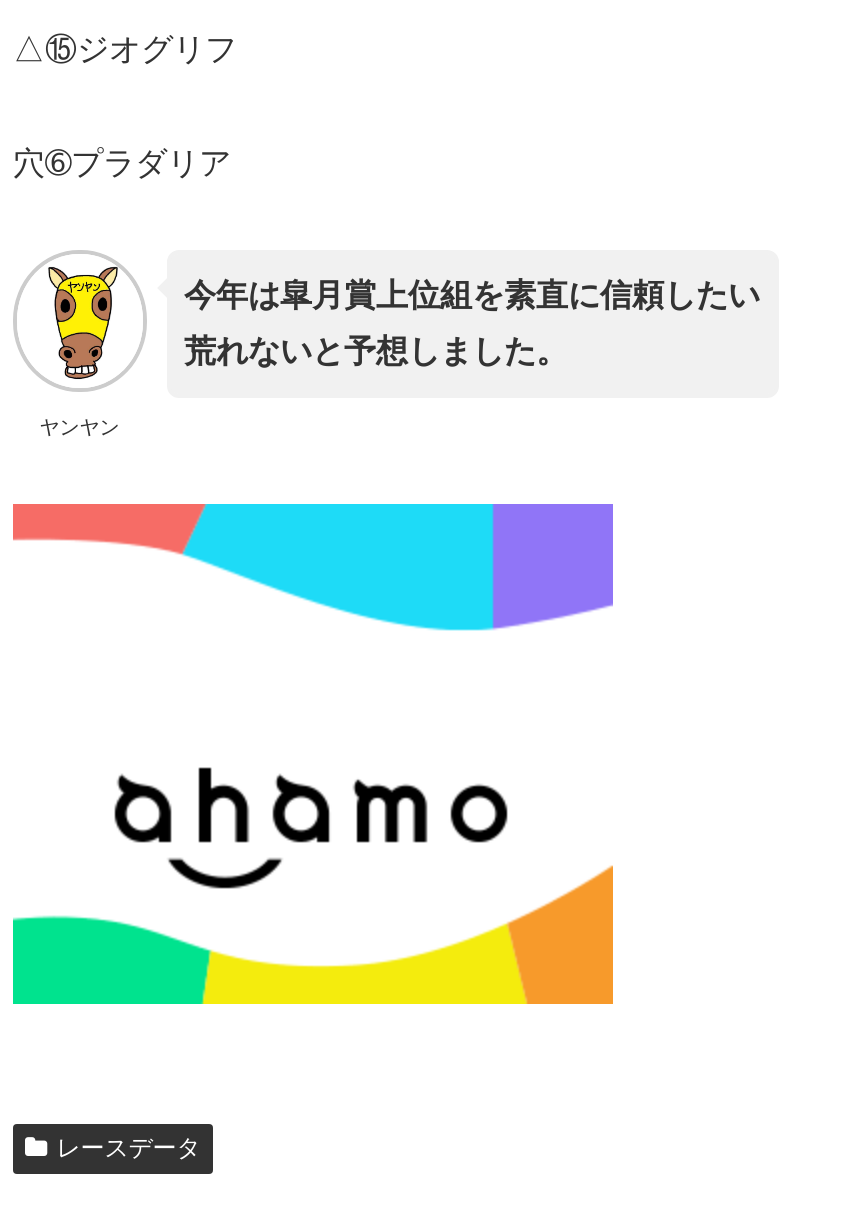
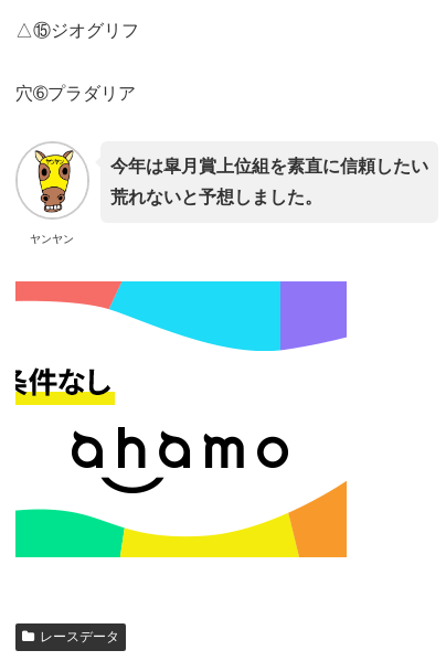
+ [image]
